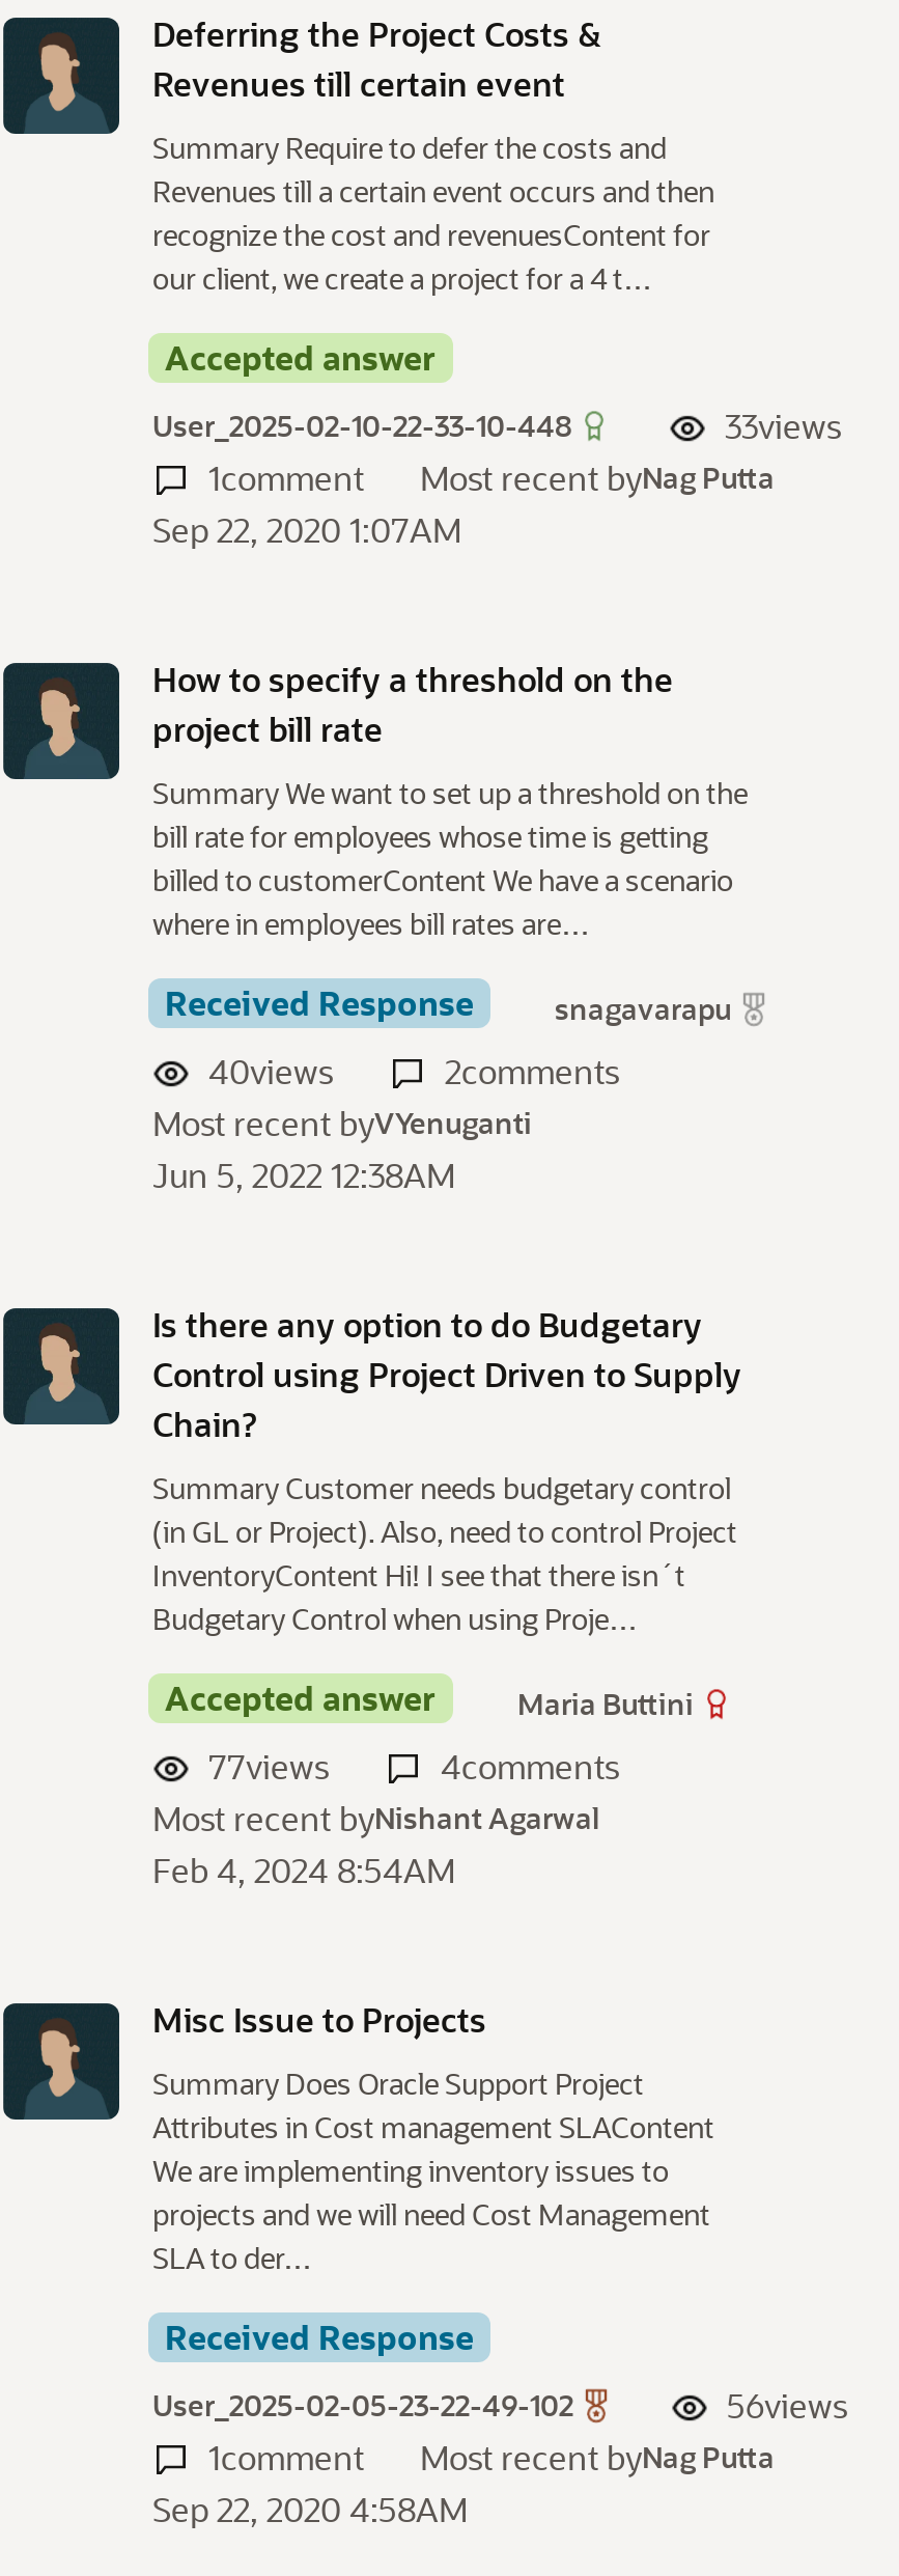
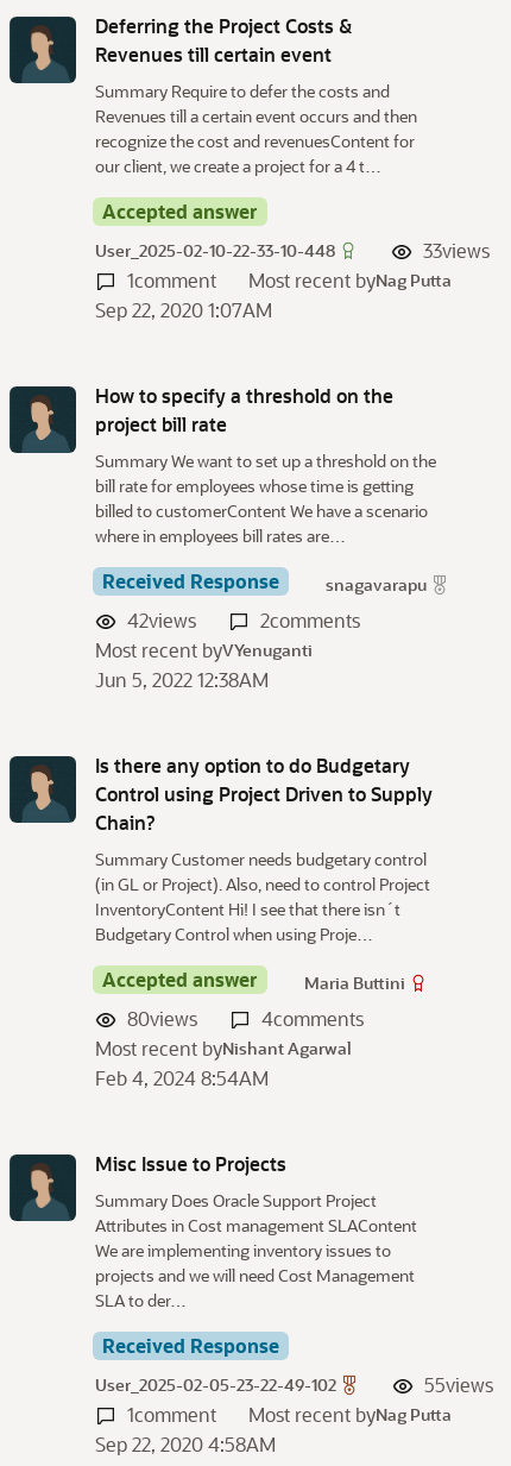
- 40views
+ 42views

- 77views
+ 80views

- 56views
+ 55views
